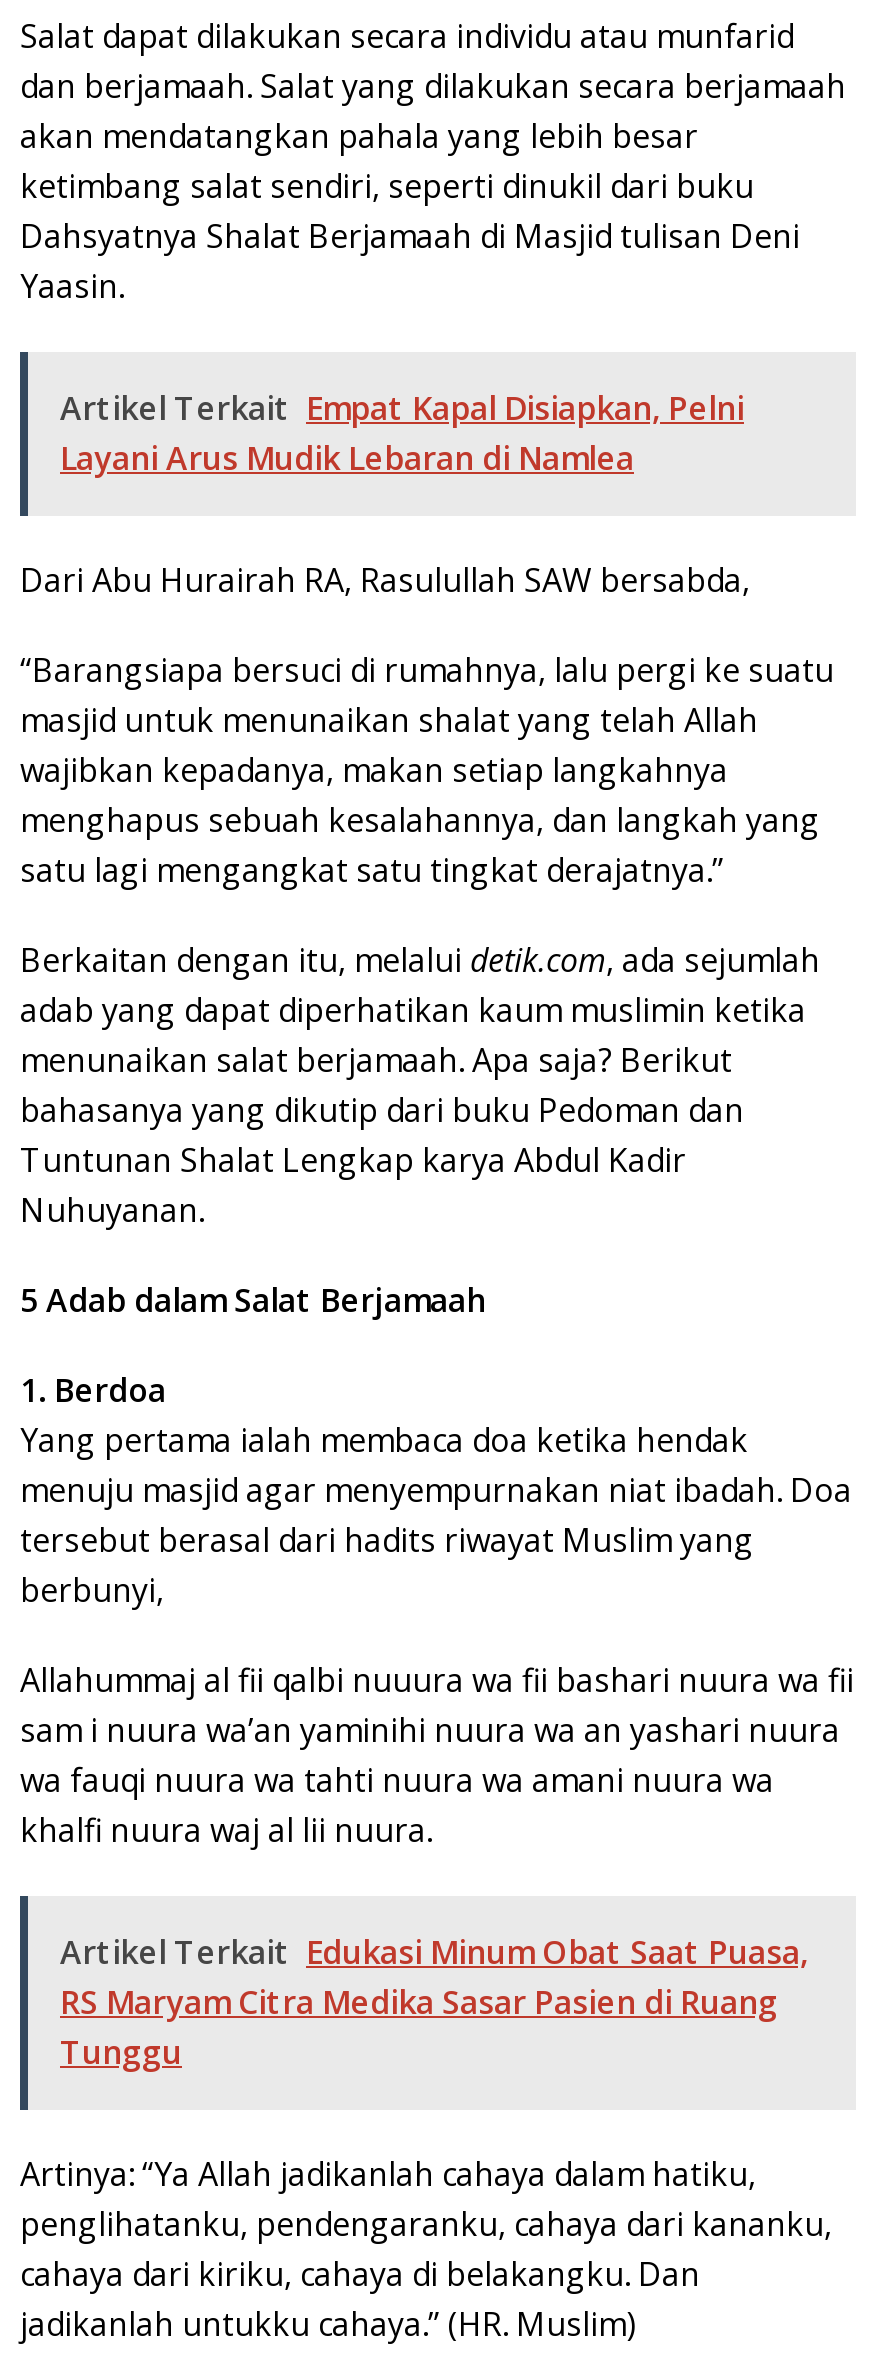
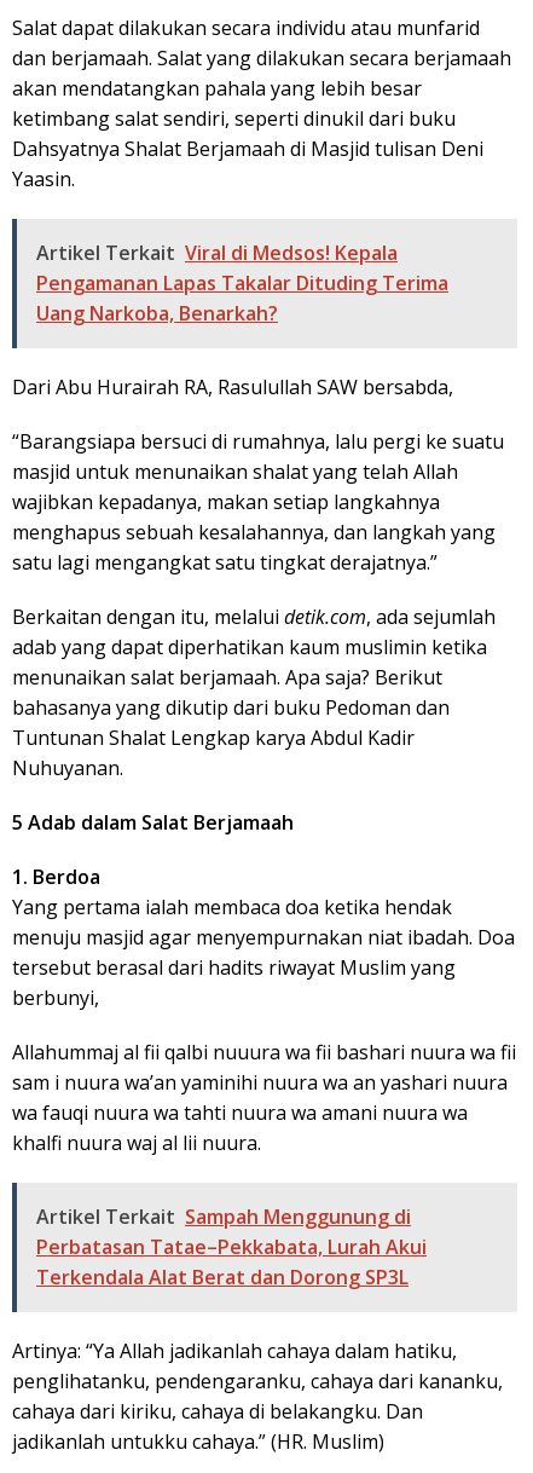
- Artikel Terkait Empat Kapal Disiapkan, Pelni
- Layani Arus Mudik Lebaran di Namlea
+ Artikel Terkait Viral di Medsos! Kepala
+ Pengamanan Lapas Takalar Dituding Terima
+ Uang Narkoba, Benarkah?

- Artikel Terkait Edukasi Minum Obat Saat Puasa,
- RS Maryam Citra Medika Sasar Pasien di Ruang
- Tunggu
+ Artikel Terkait Sampah Menggunung di
+ Perbatasan Tatae–Pekkabata, Lurah Akui
+ Terkendala Alat Berat dan Dorong SP3L
